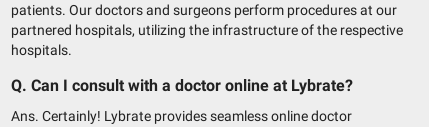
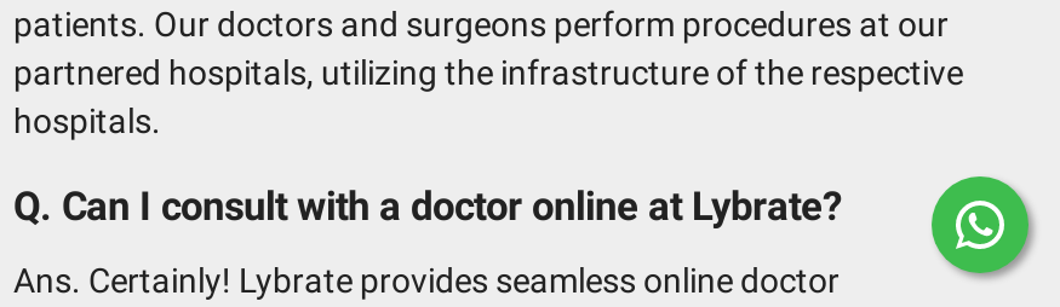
+ [image]
